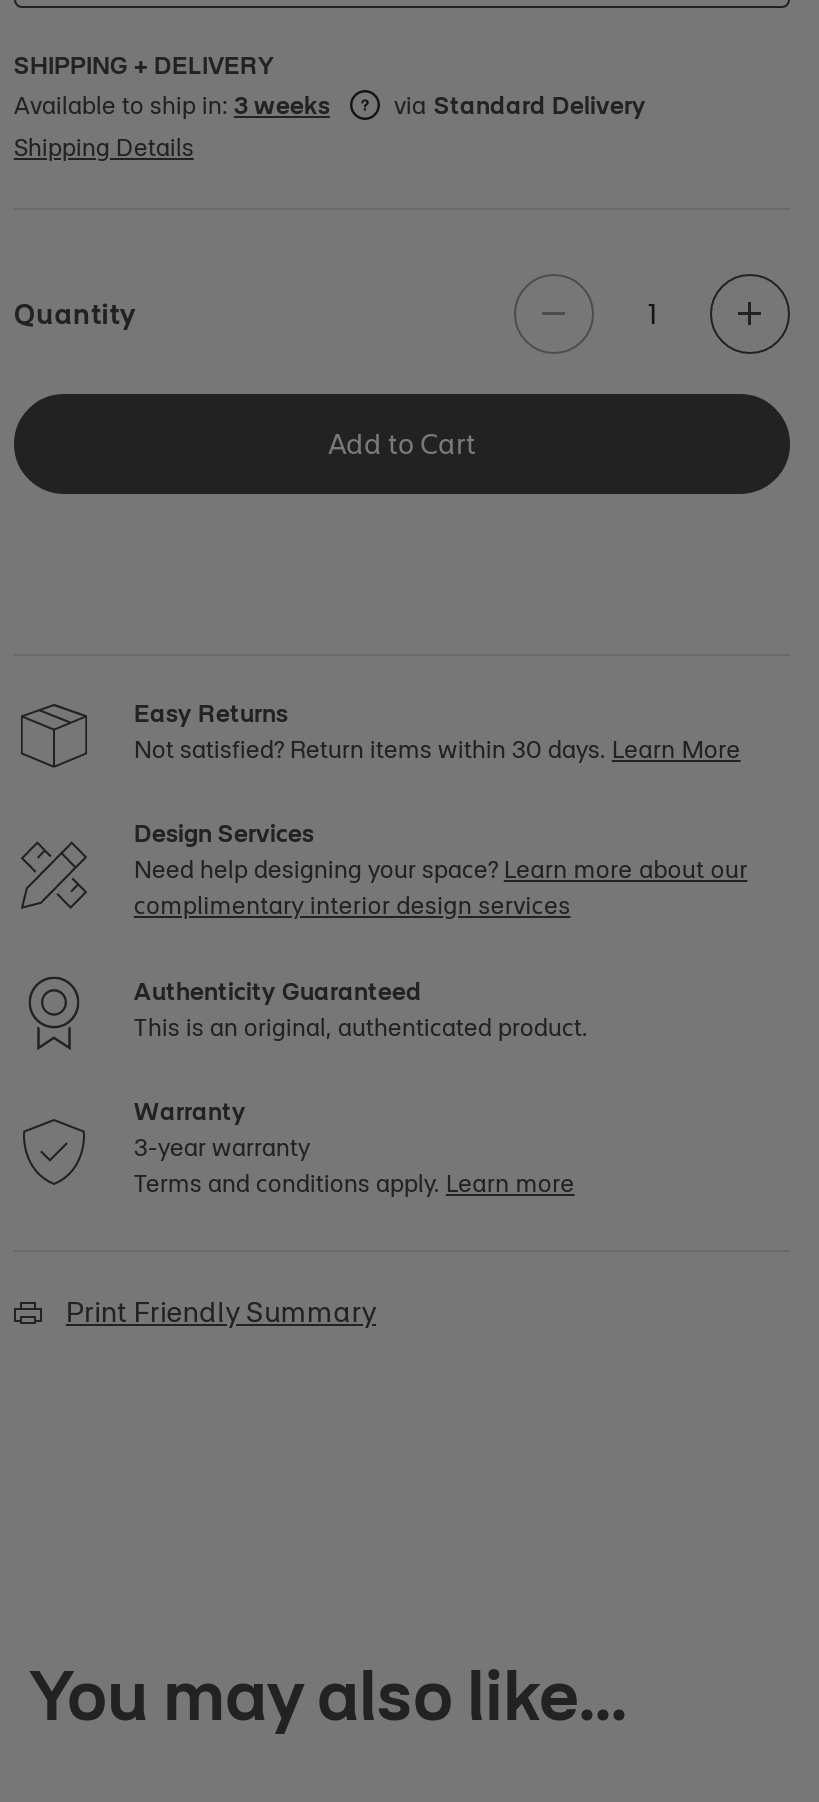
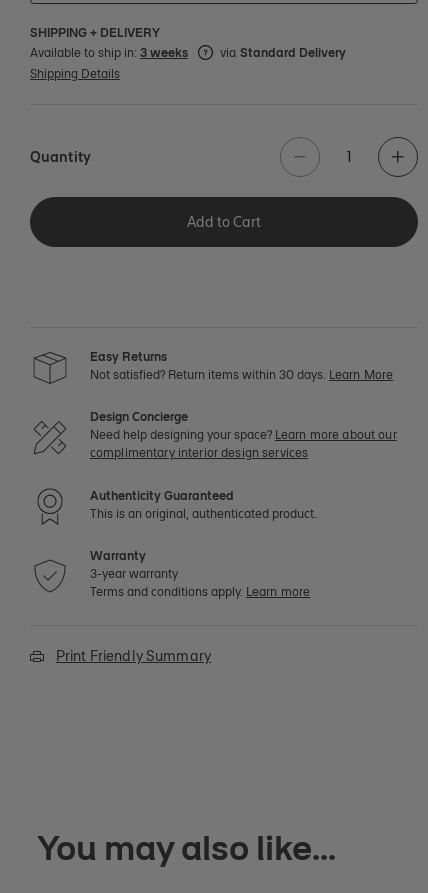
- Design Services
+ Design Concierge
